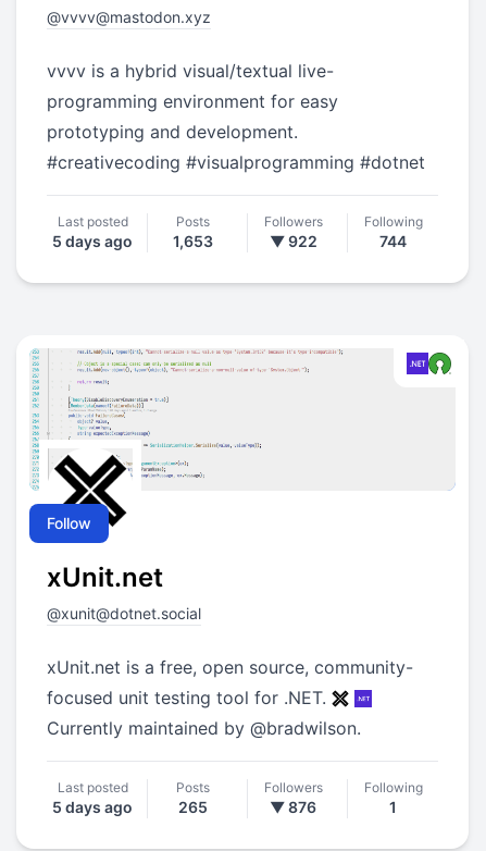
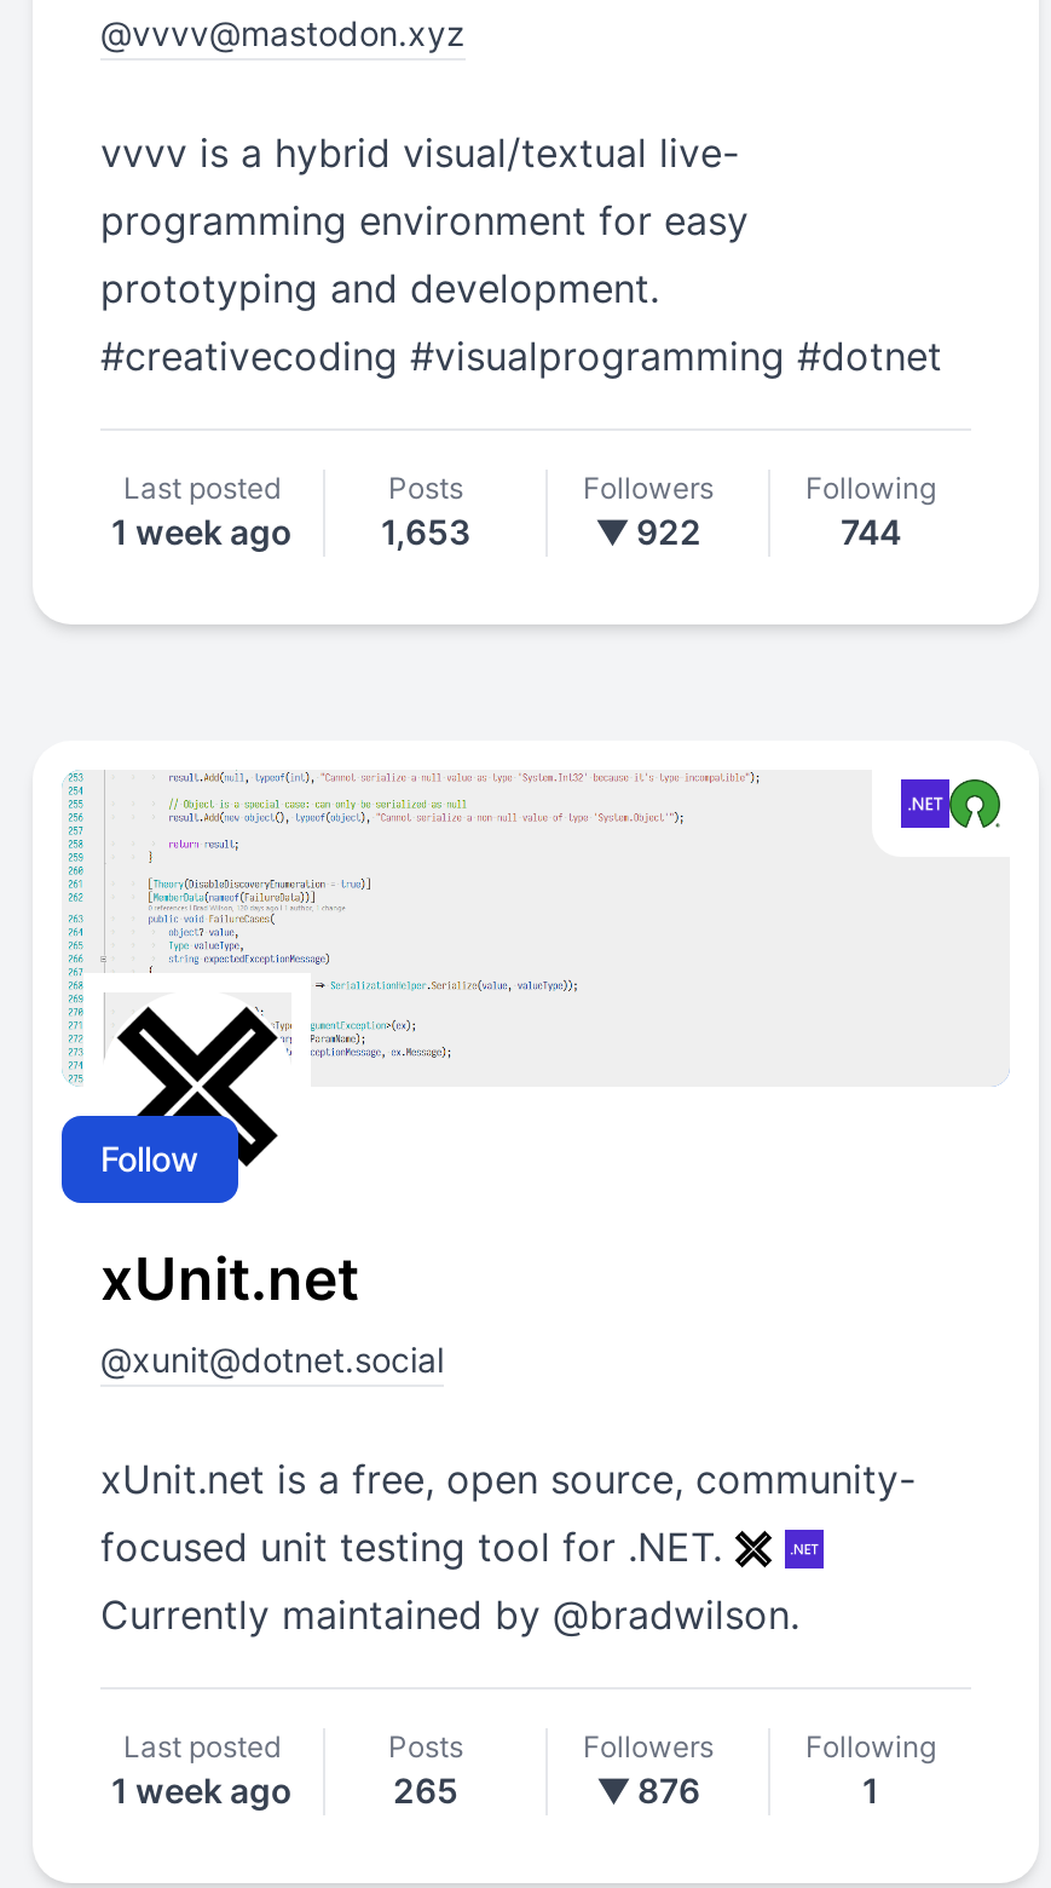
- 5 days ago
+ 1 week ago

- 5 days ago
+ 1 week ago
